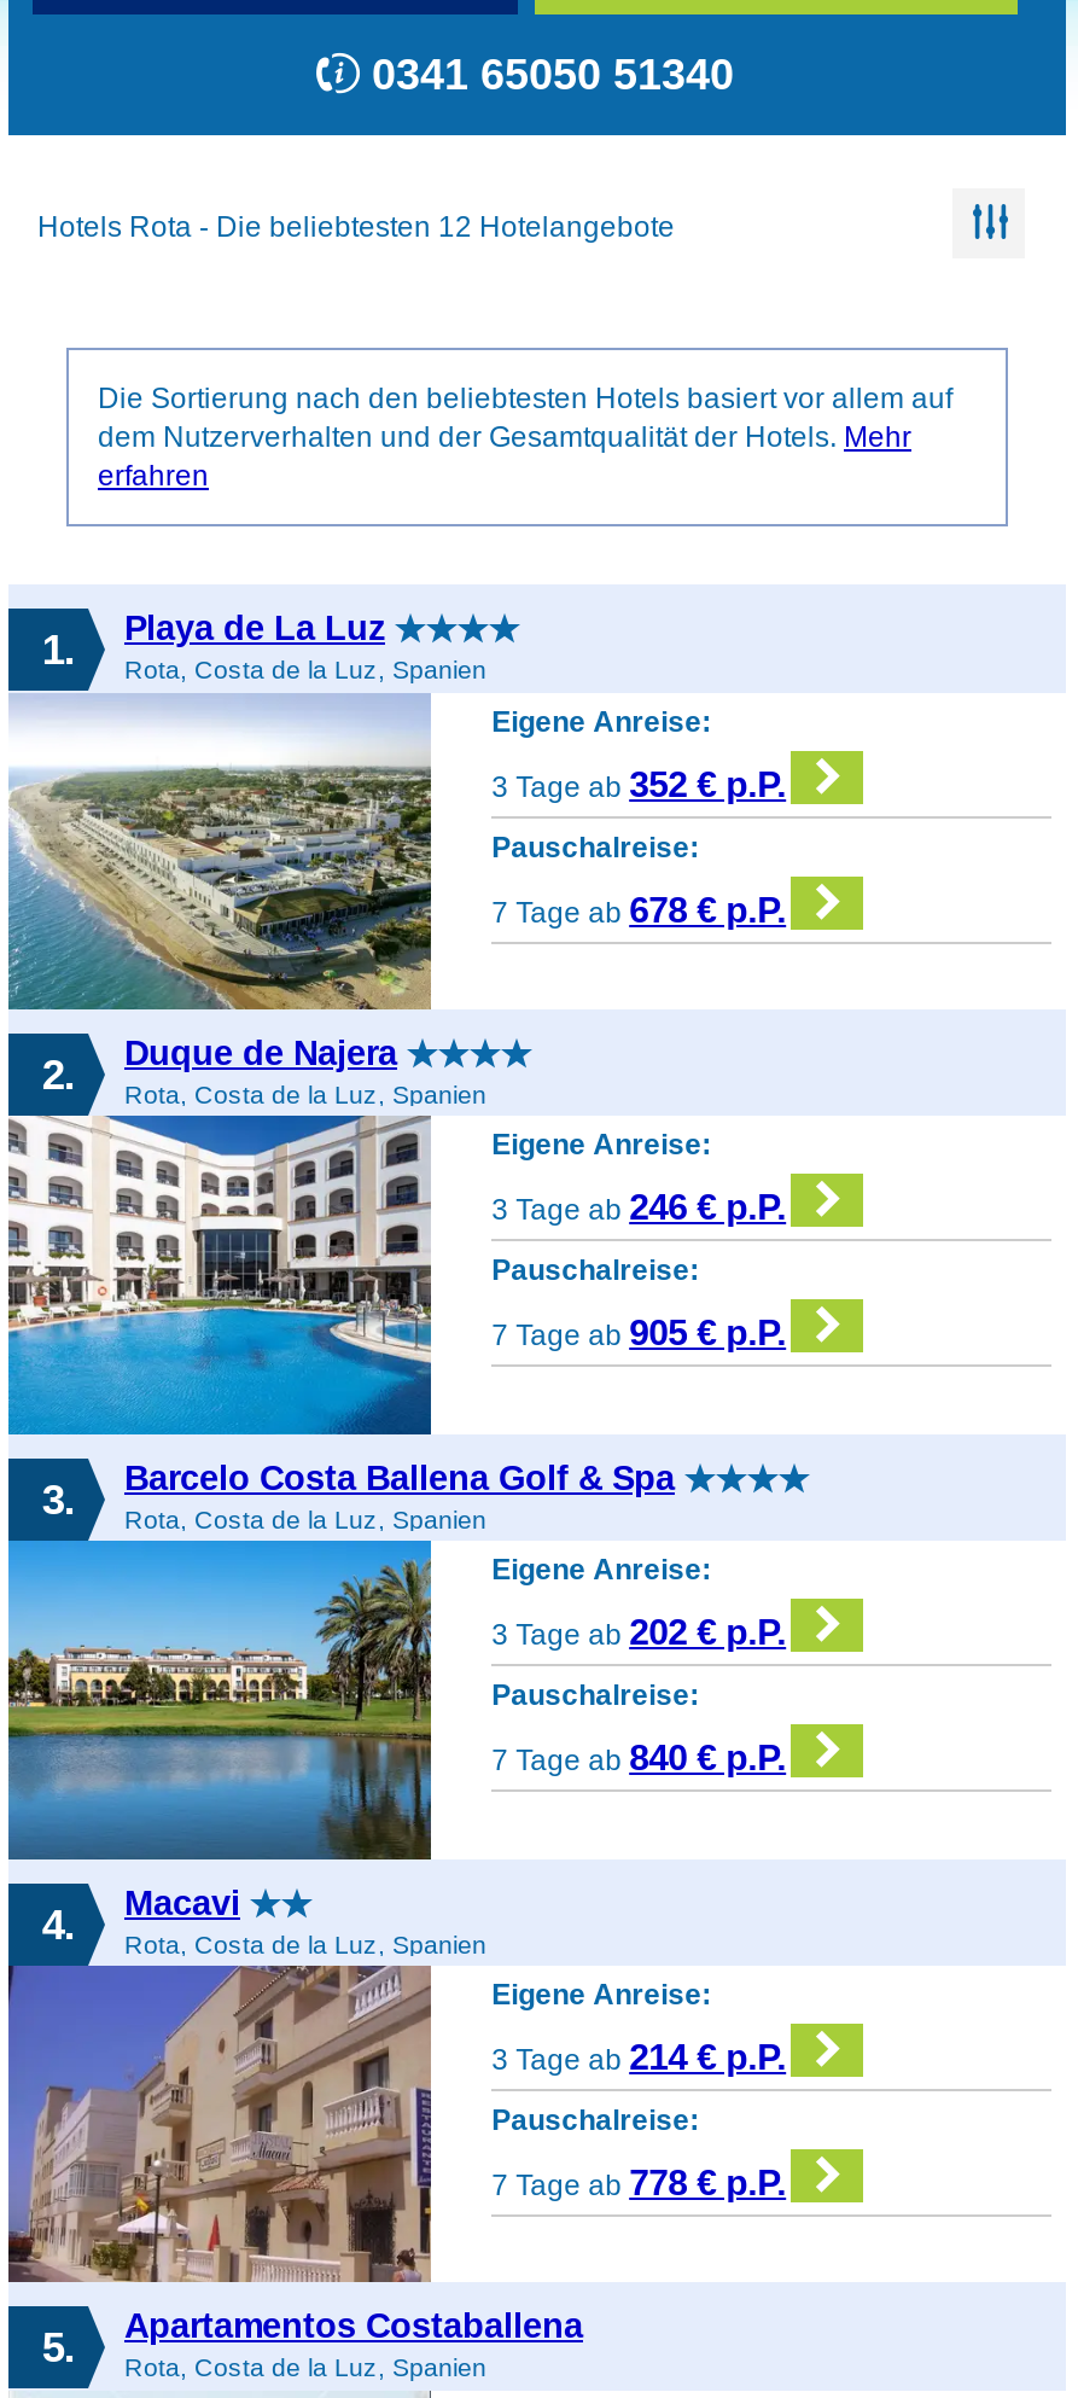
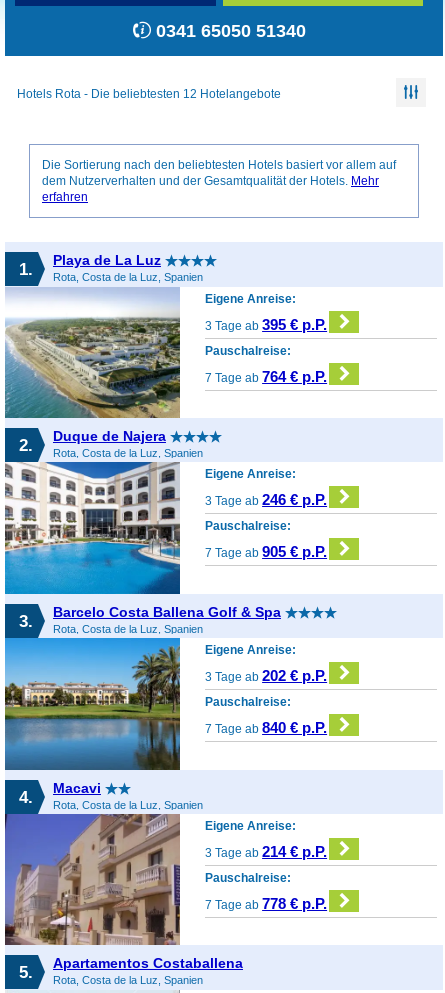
- 3 Tage ab 352 € p.P.
+ 3 Tage ab 395 € p.P.

- 7 Tage ab 678 € p.P.
+ 7 Tage ab 764 € p.P.
